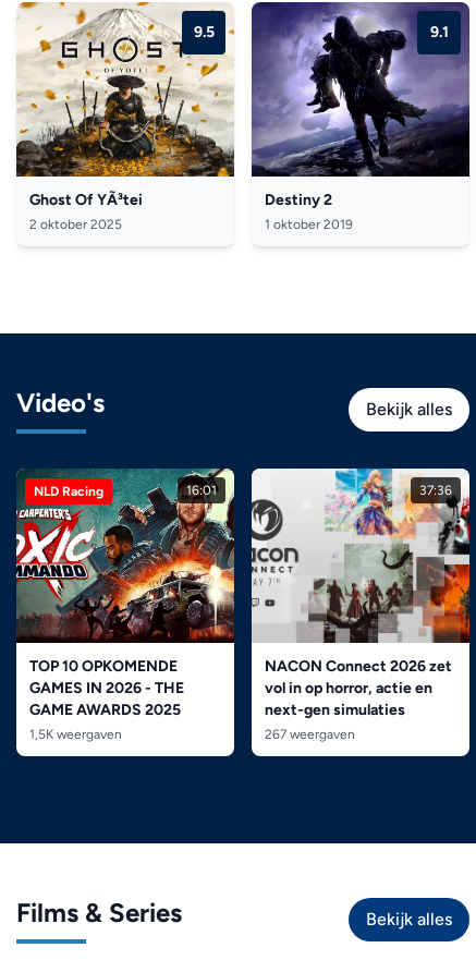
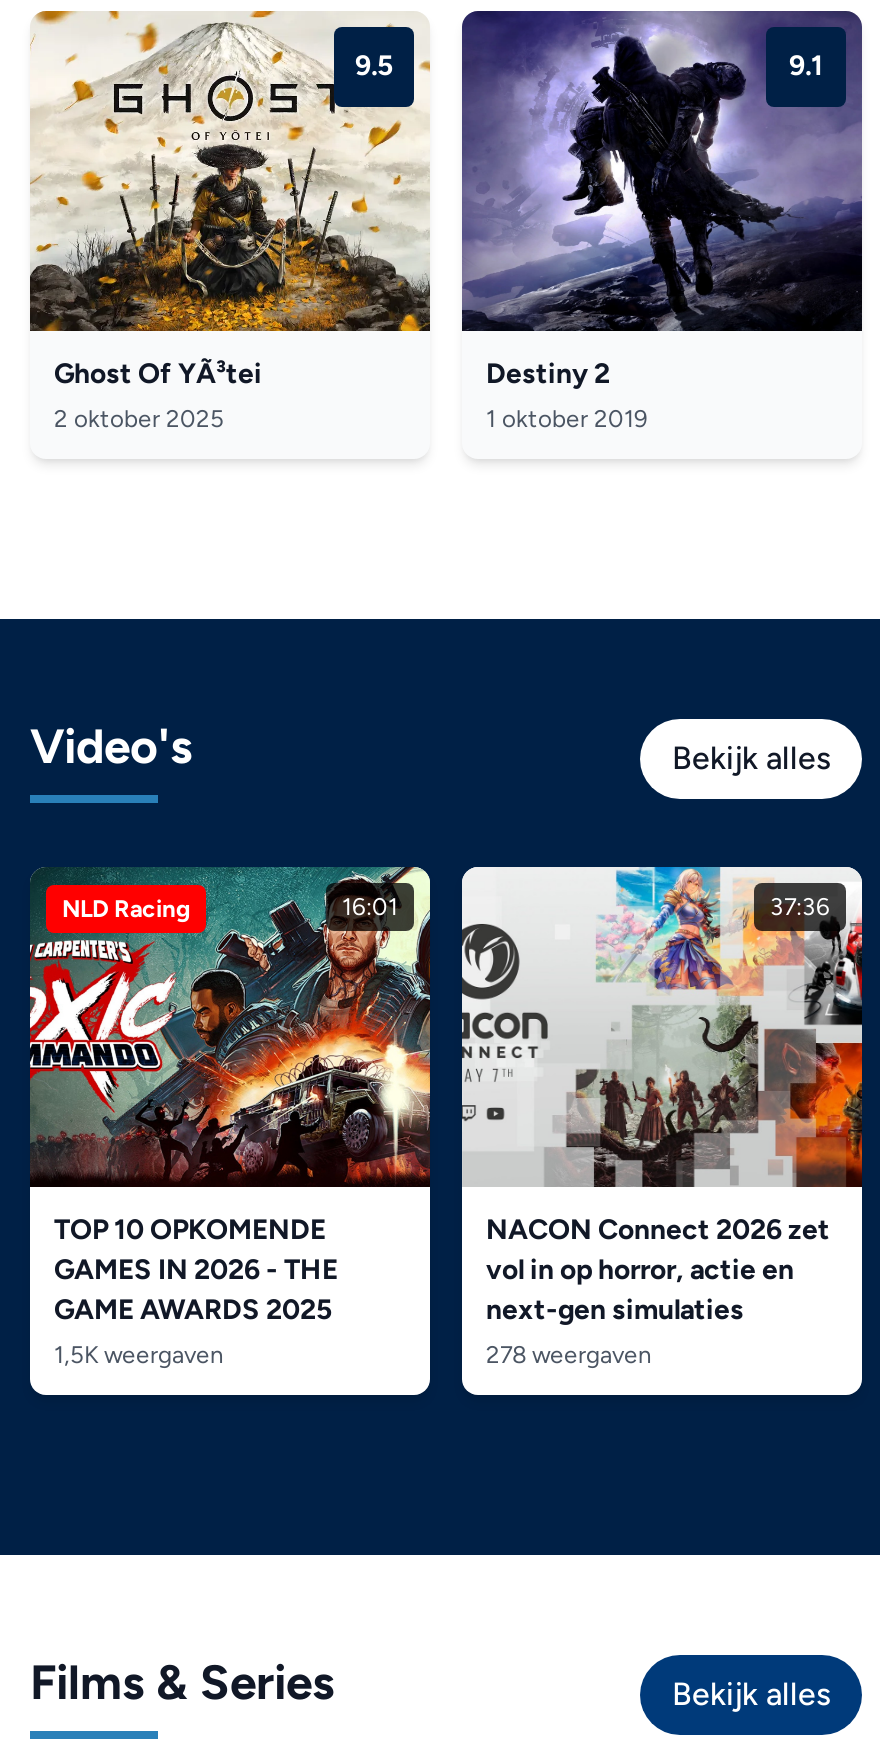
- 267 weergaven
+ 278 weergaven
